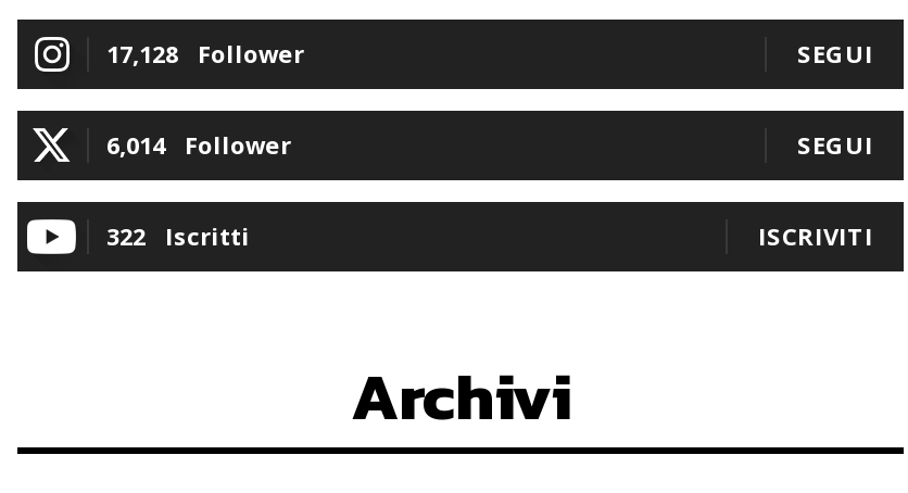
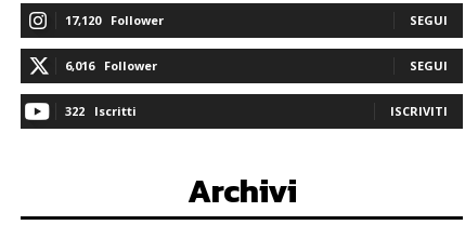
- 17,128 Follower
+ 17,120 Follower

- 6,014 Follower
+ 6,016 Follower
